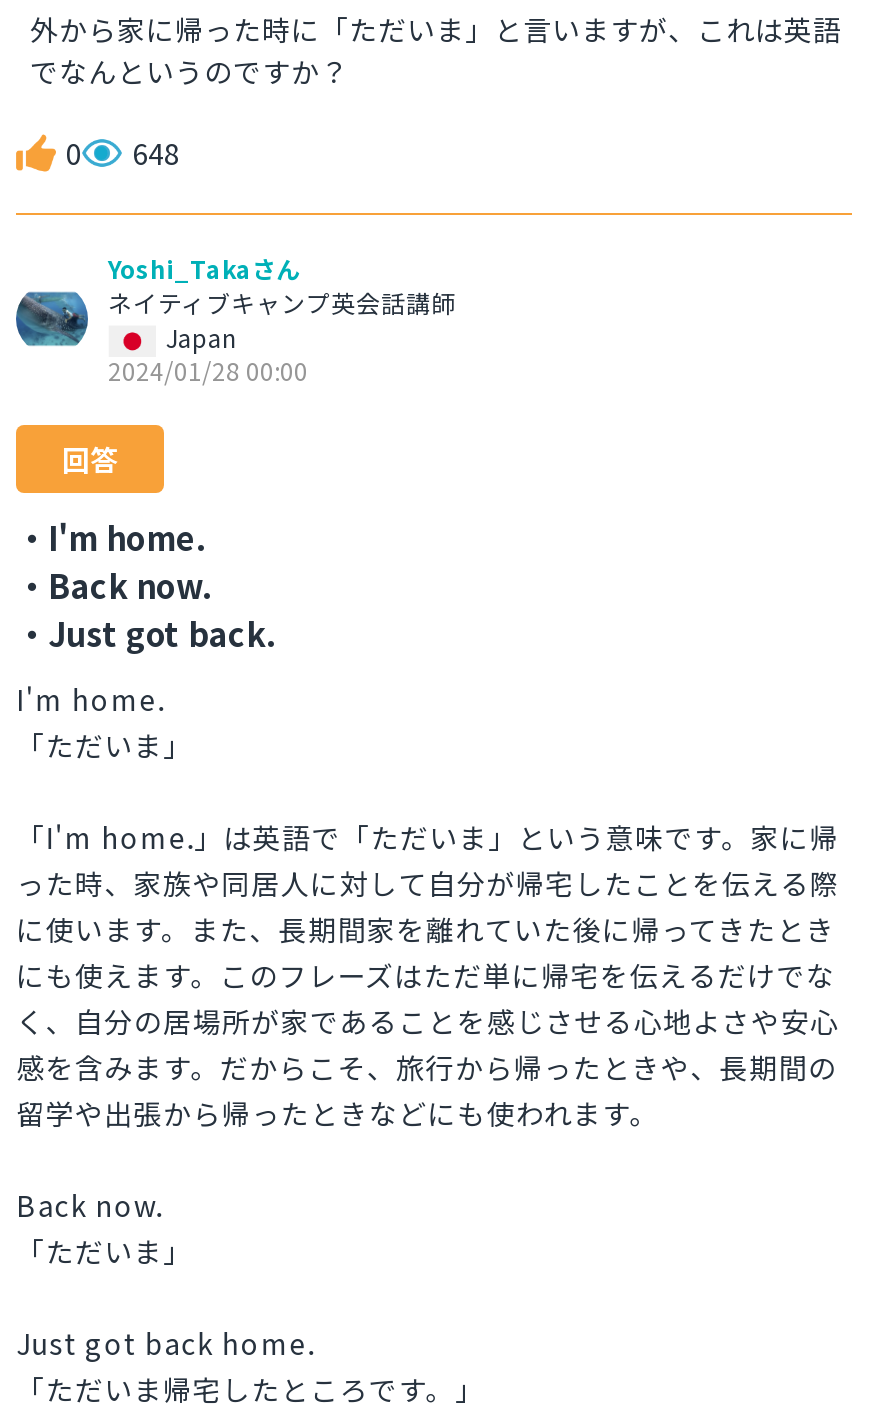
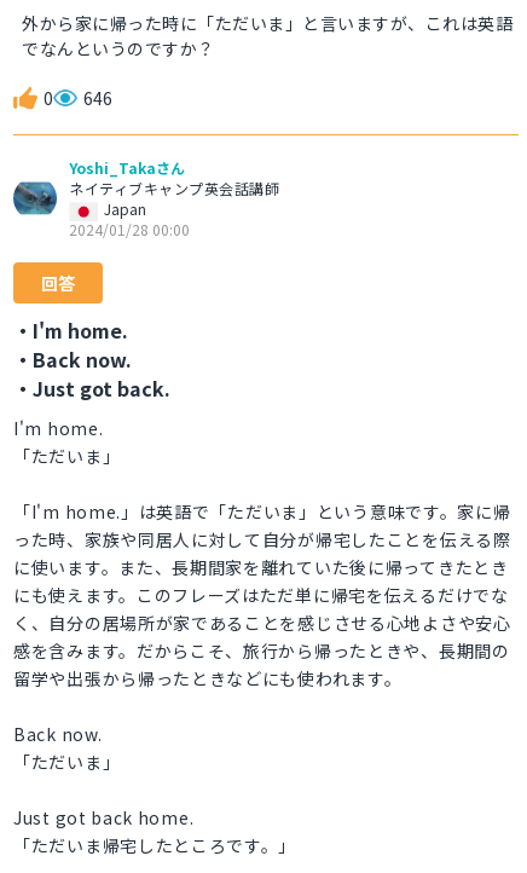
- 0 648
+ 0 646
